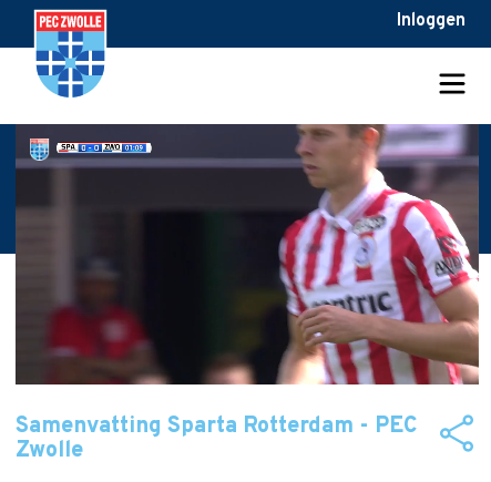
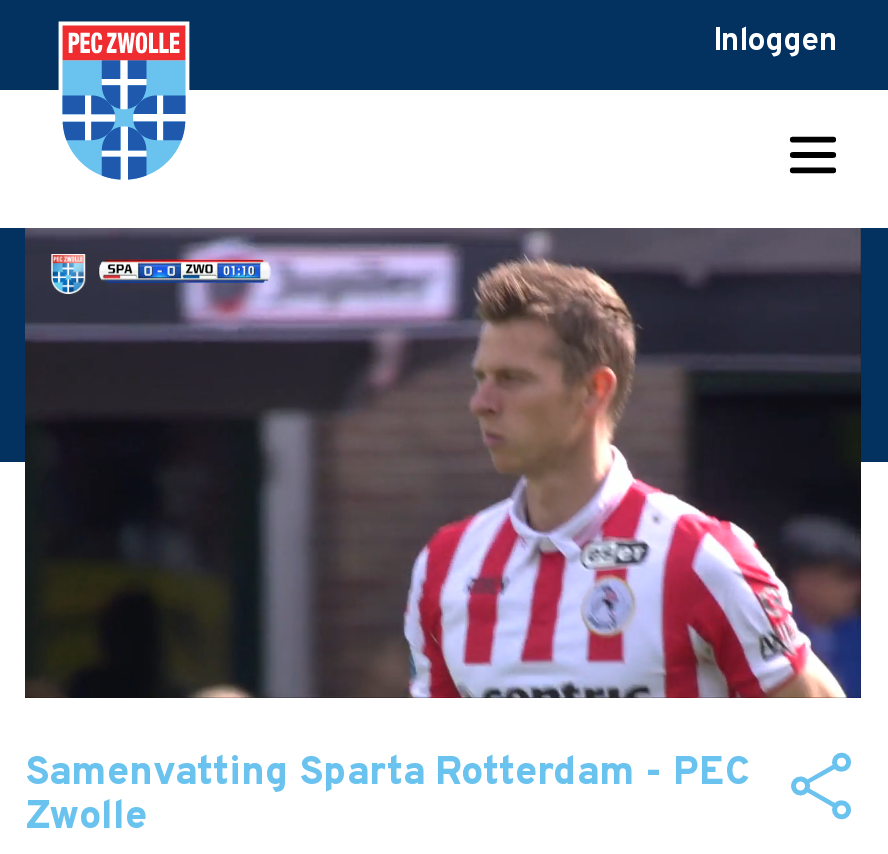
- [image]
+ [image]
